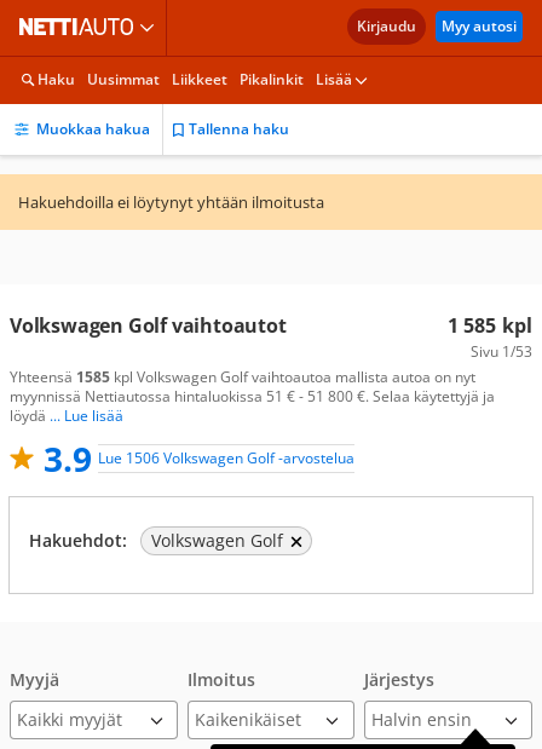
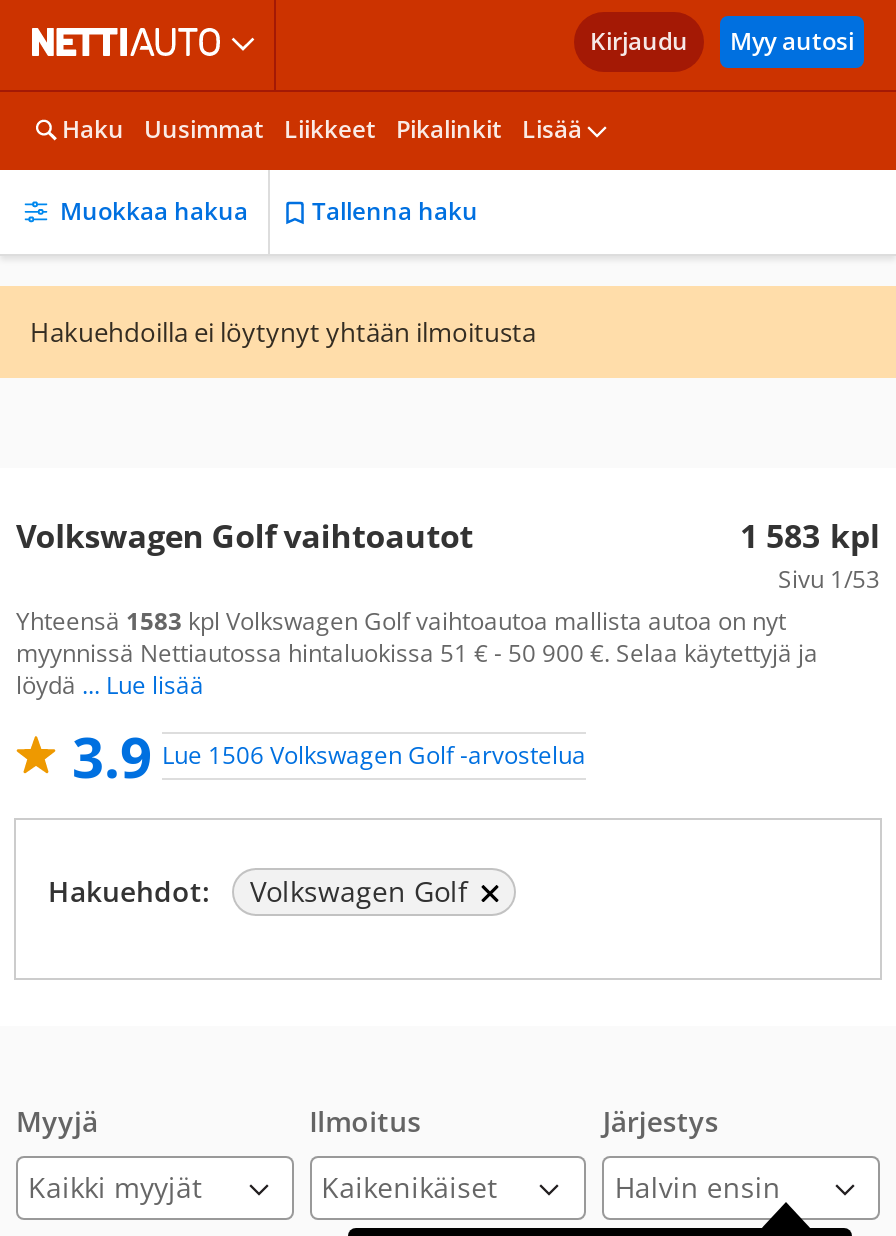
- 1 585 kpl
+ 1 583 kpl

- Yhteensä 1585 kpl Volkswagen Golf vaihtoautoa mallista autoa on nyt
+ Yhteensä 1583 kpl Volkswagen Golf vaihtoautoa mallista autoa on nyt

- myynnissä Nettiautossa hintaluokissa 51 € - 51 800 €. Selaa käytettyjä ja
+ myynnissä Nettiautossa hintaluokissa 51 € - 50 900 €. Selaa käytettyjä ja
